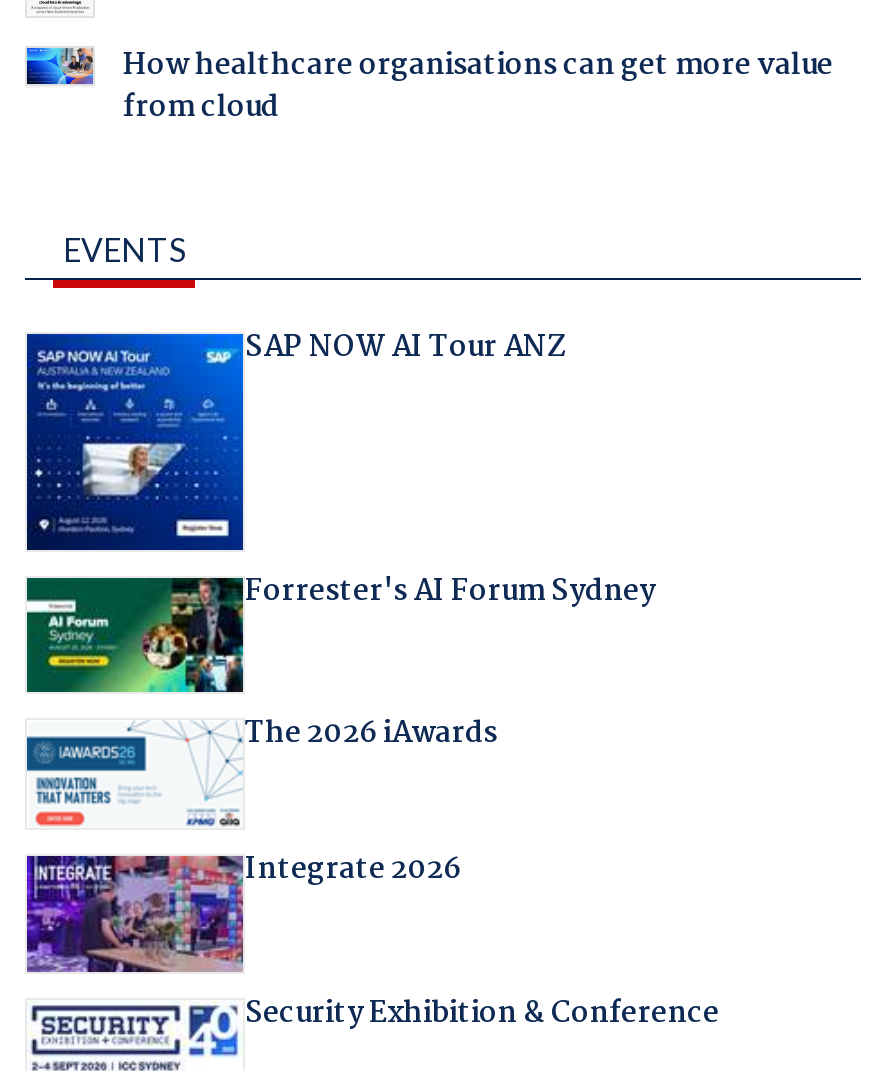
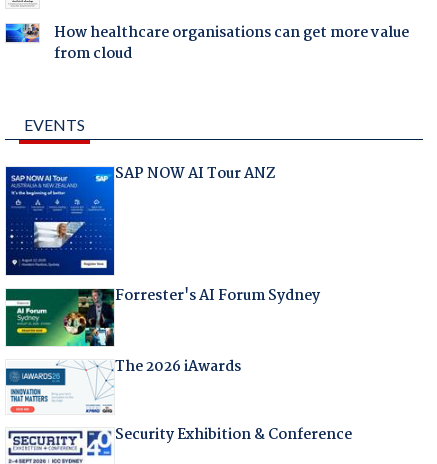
- [image]
- Integrate 2026
